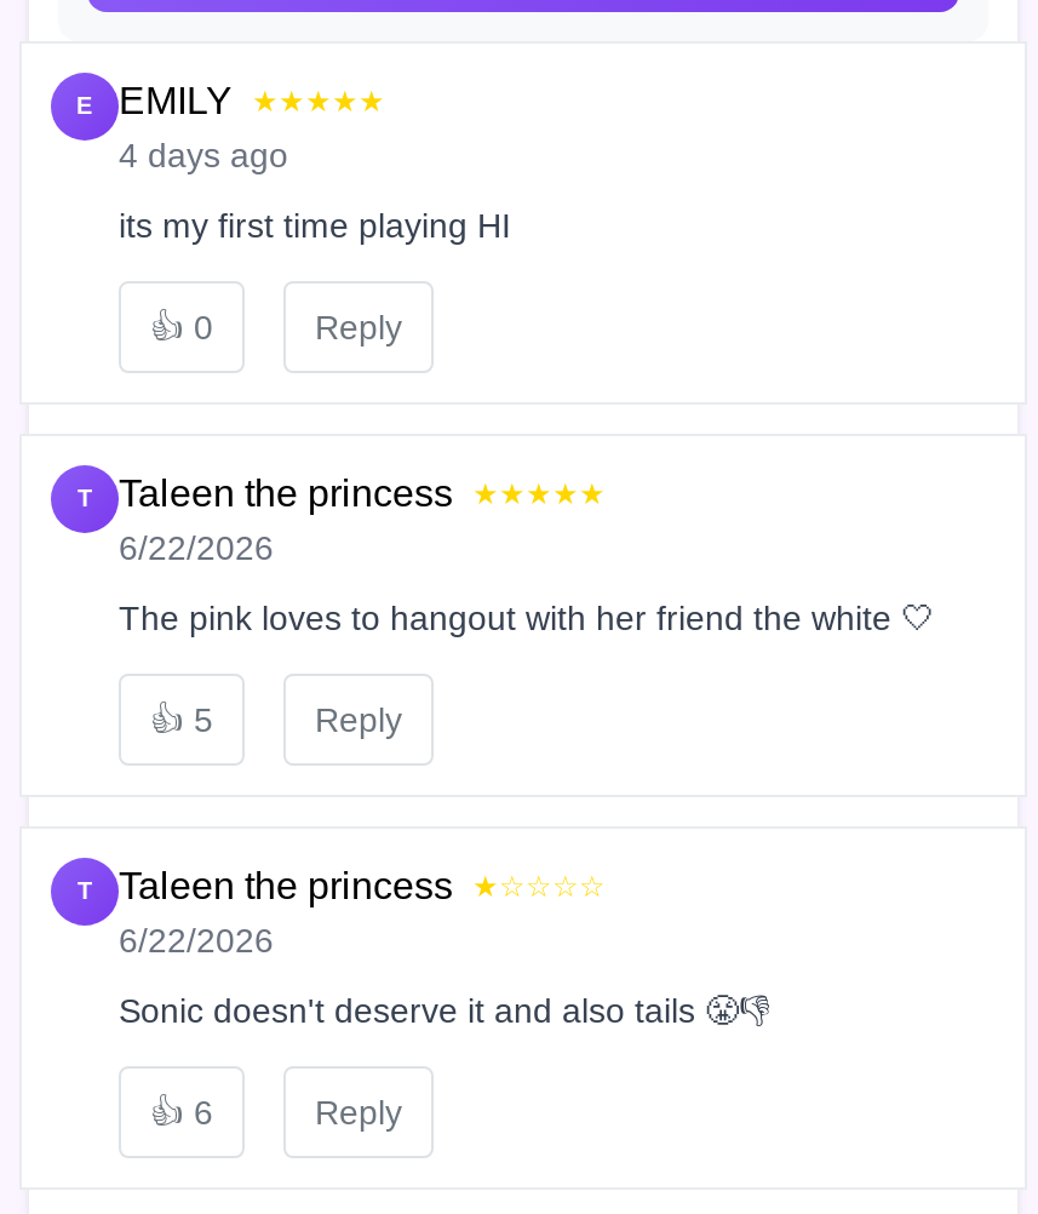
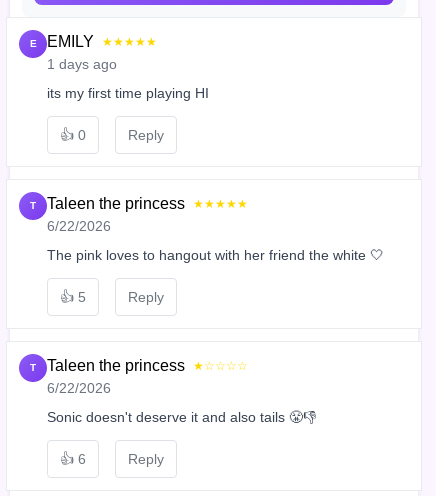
- 4 days ago
+ 1 days ago
